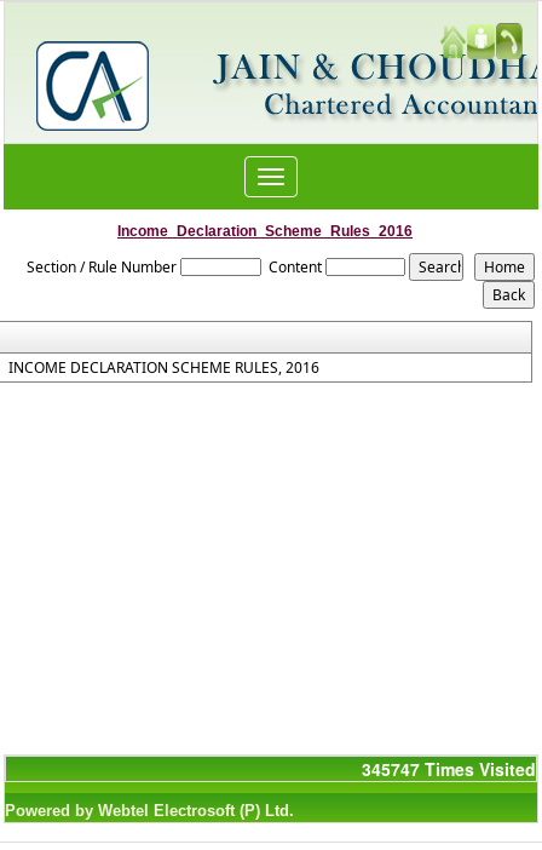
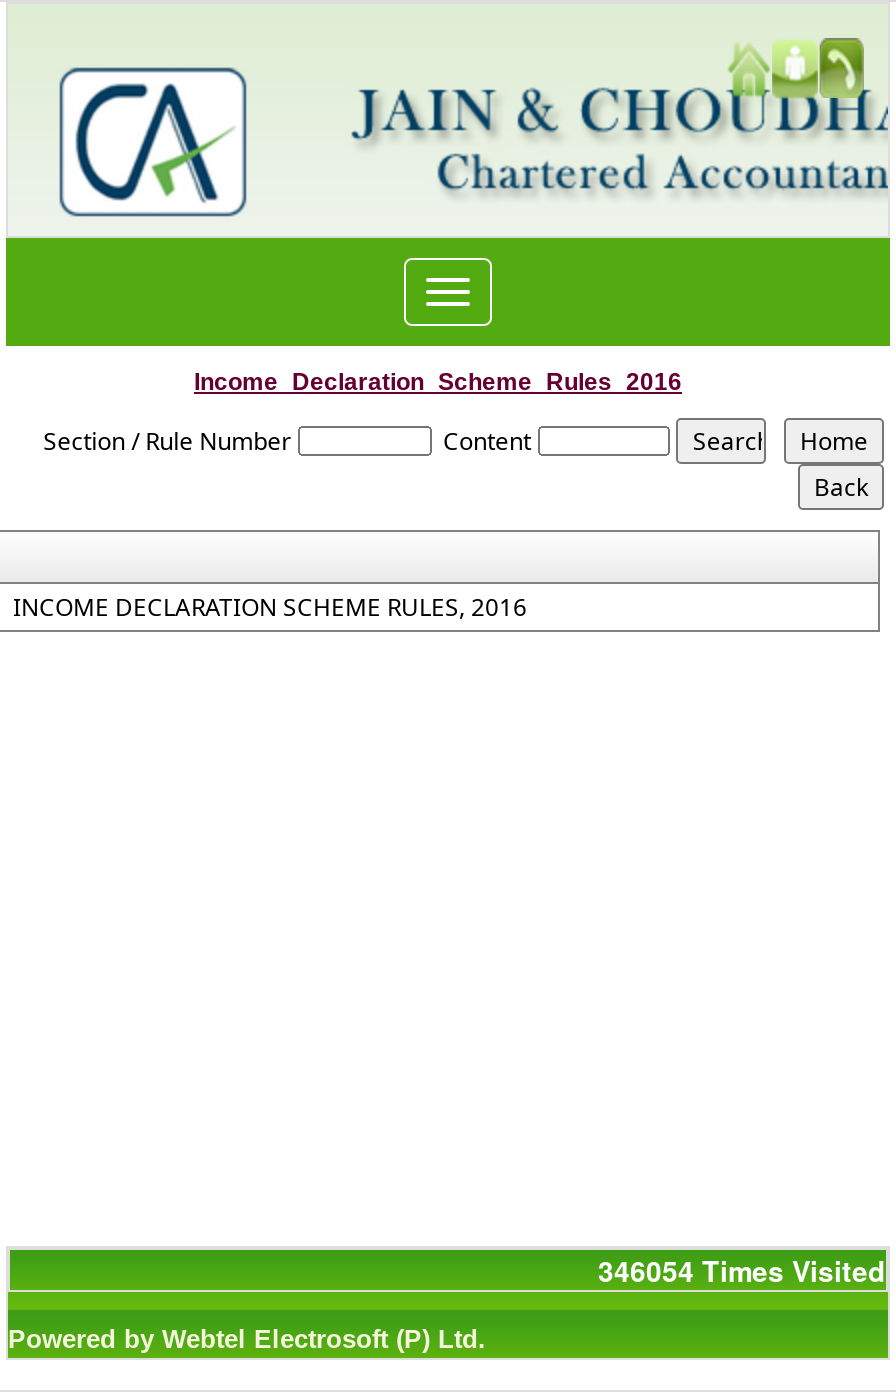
- 345747 Times Visited
+ 346054 Times Visited
